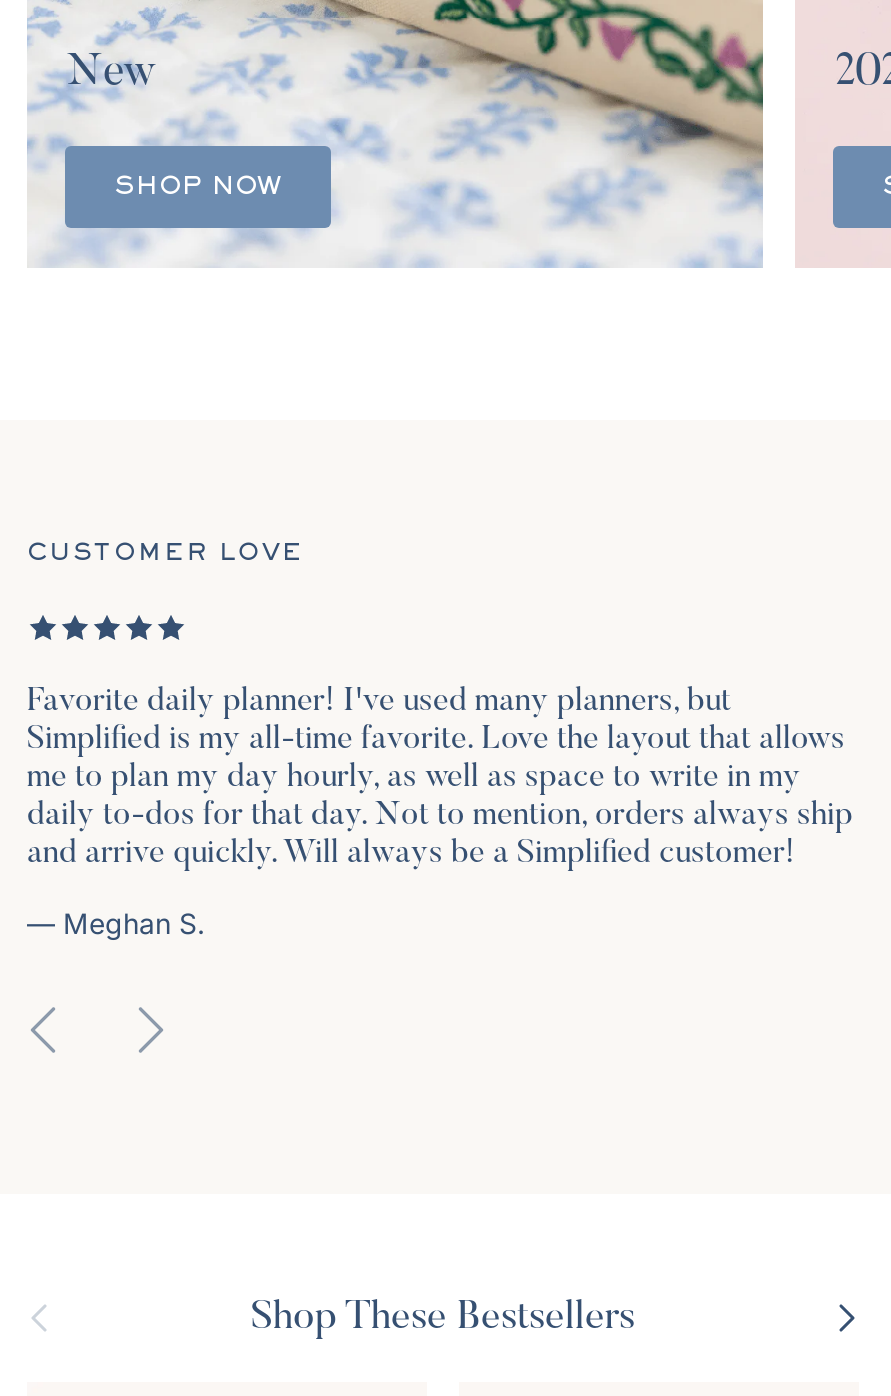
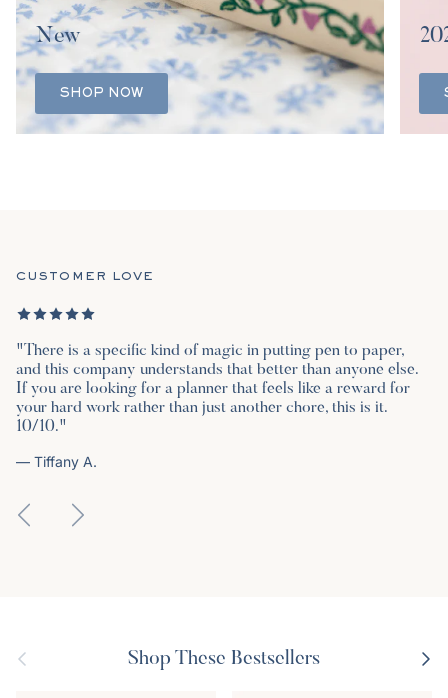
- Favorite daily planner! I've used many planners, but
- Simplified is my all-time favorite. Love the layout that allows
- me to plan my day hourly, as well as space to write in my
- daily to-dos for that day. Not to mention, orders always ship
- and arrive quickly. Will always be a Simplified customer!
+ "There is a specific kind of magic in putting pen to paper,
+ and this company understands that better than anyone else.
+ If you are looking for a planner that feels like a reward for
+ your hard work rather than just another chore, this is it.
+ 10/10."

- — Meghan S.
+ — Tiffany A.
